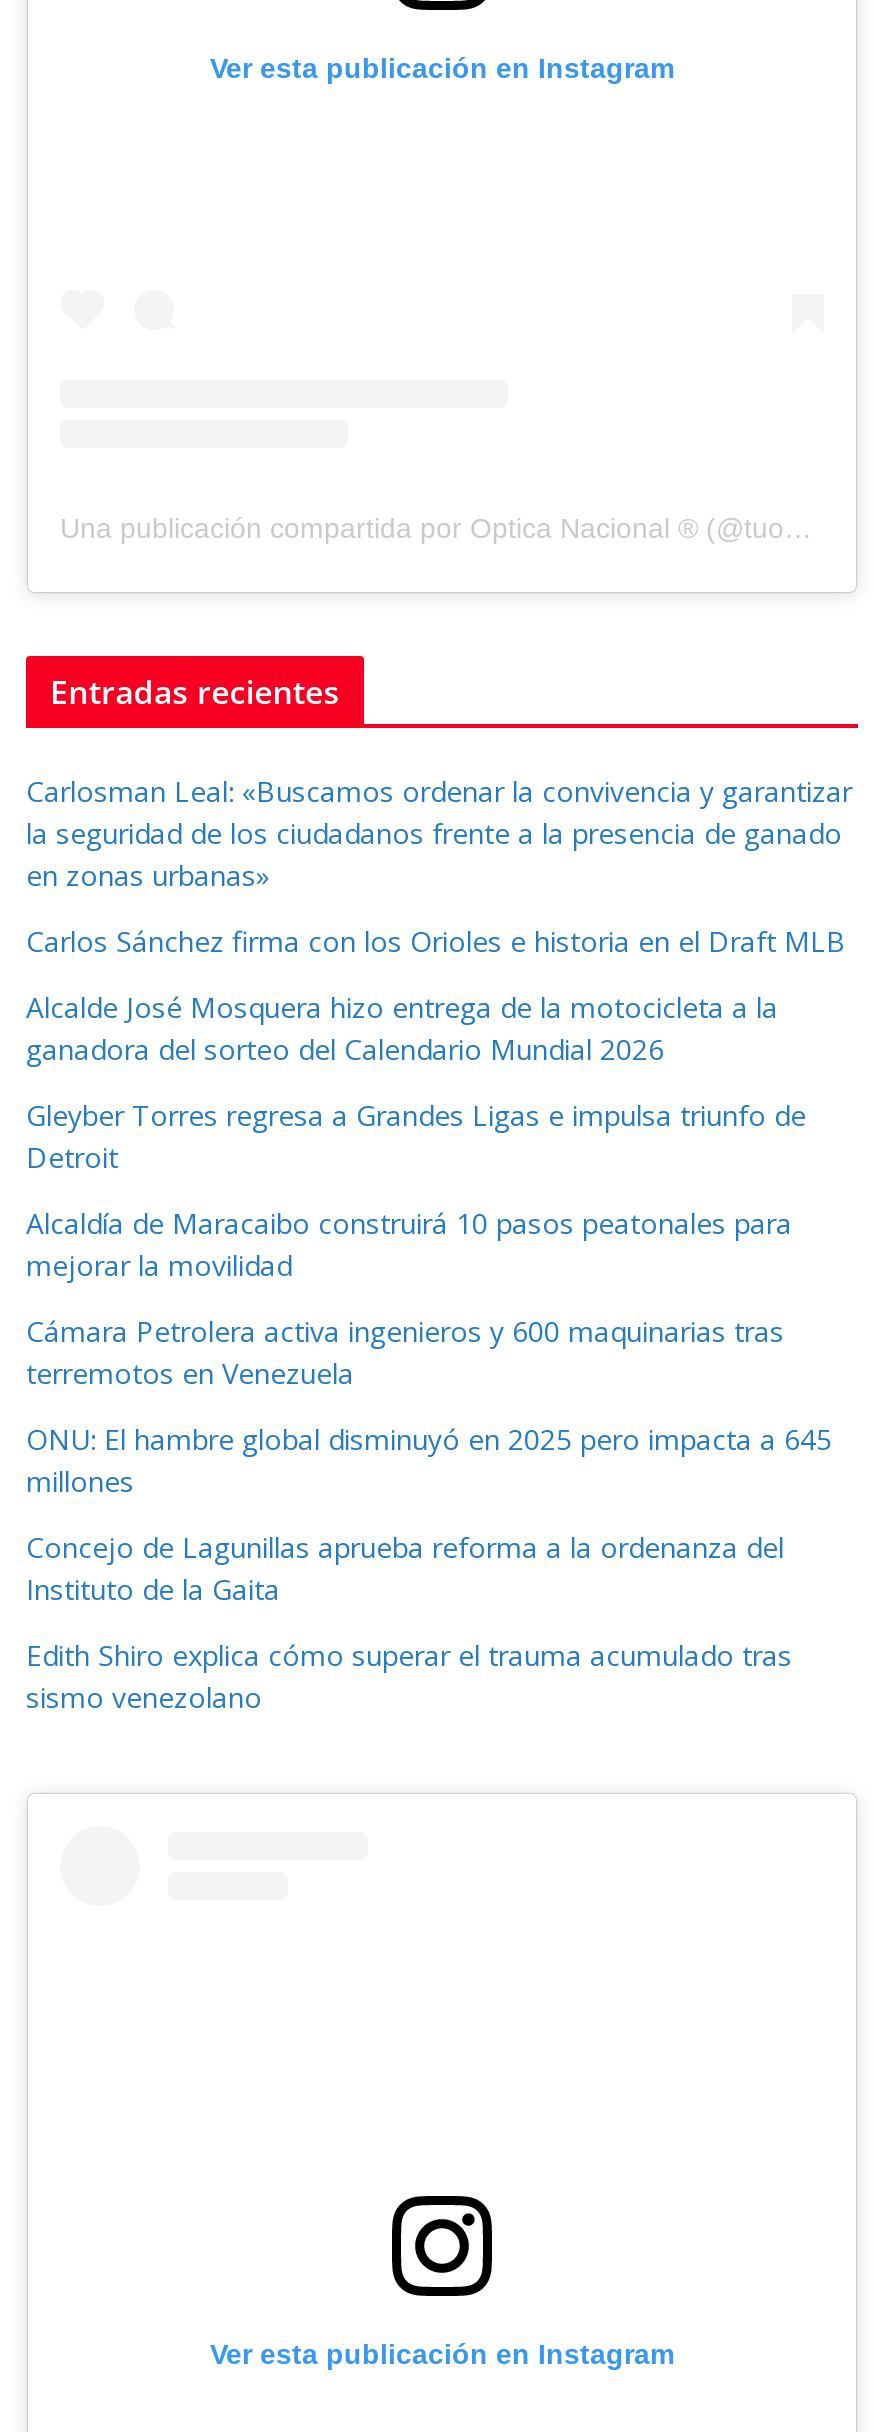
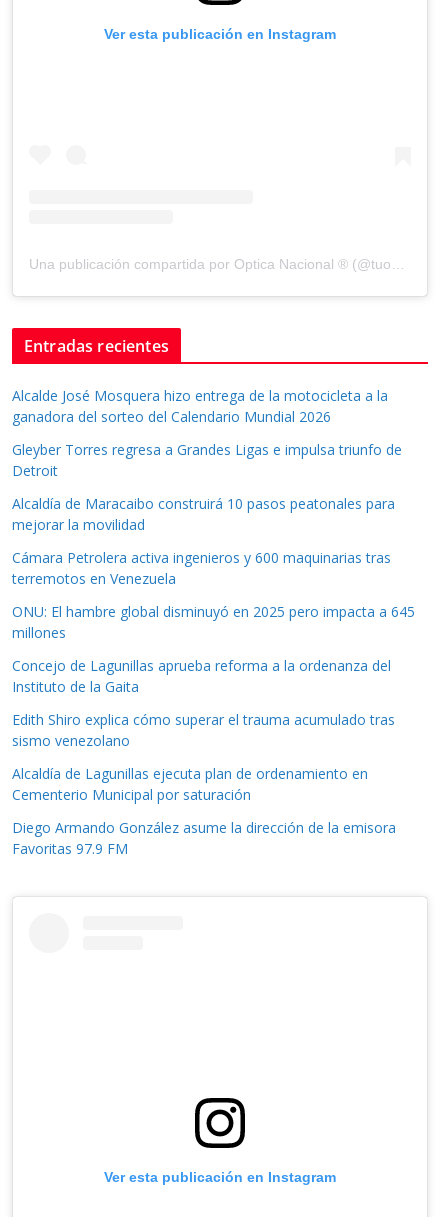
- Carlosman Leal: «Buscamos ordenar la convivencia y garantizar
- la seguridad de los ciudadanos frente a la presencia de ganado
- en zonas urbanas»
- Carlos Sánchez firma con los Orioles e historia en el Draft MLB

moved up: Alcalde José Mosquera hizo entrega de la motocicleta a la | ganadora del sorteo del Calendario Mundial 2026 | Gleyber Torres regresa a Grandes Ligas e impulsa triunfo de | ... | Edith Shiro explica cómo superar el trauma acumulado tras | sismo venezolano

+ Alcaldía de Lagunillas ejecuta plan de ordenamiento en
+ Cementerio Municipal por saturación
+ Diego Armando González asume la dirección de la emisora
+ Favoritas 97.9 FM
